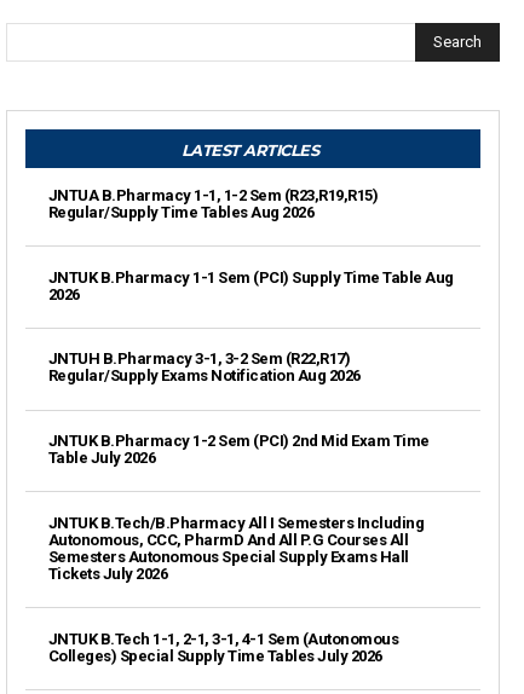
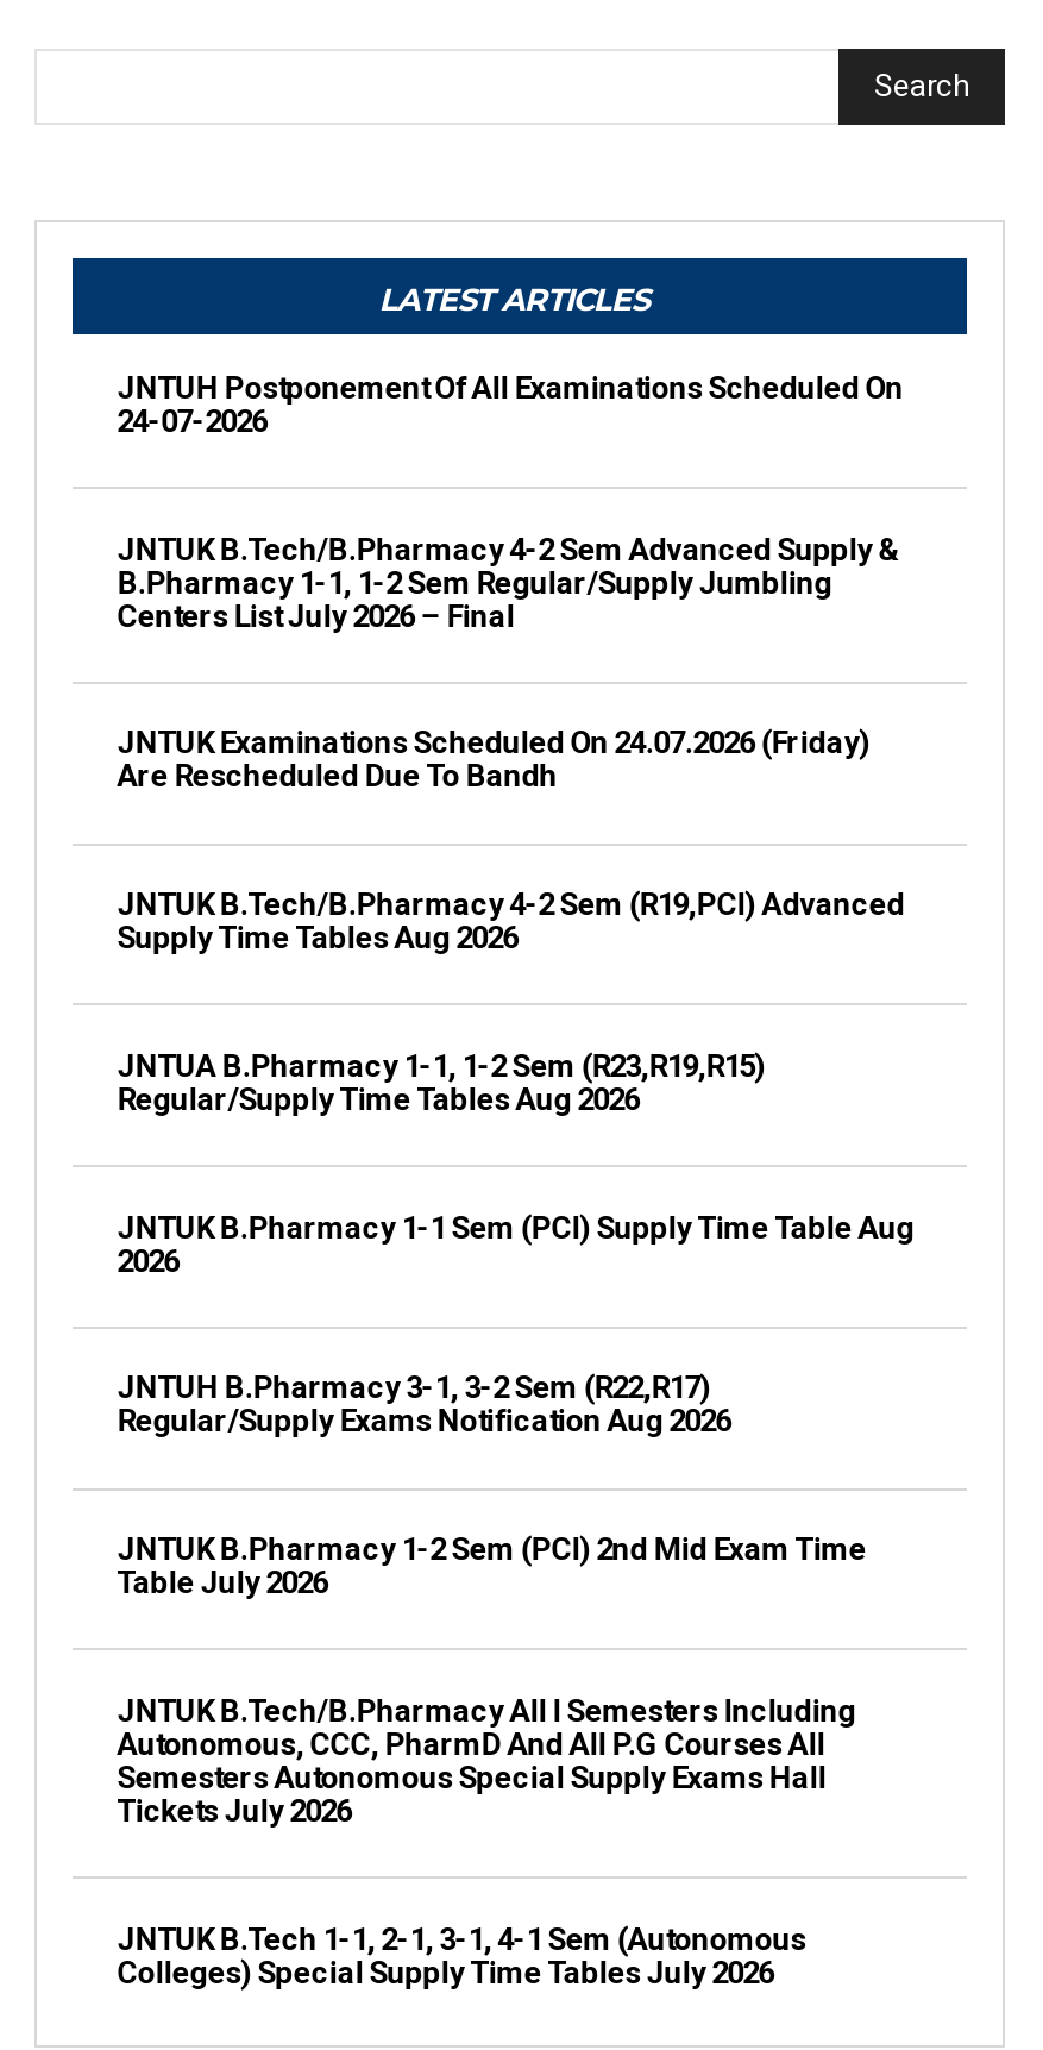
+ JNTUH Postponement Of All Examinations Scheduled On
+ 24-07-2026

+ JNTUK B.Tech/B.Pharmacy 4-2 Sem Advanced Supply &
+ B.Pharmacy 1-1, 1-2 Sem Regular/Supply Jumbling
+ Centers List July 2026 – Final

+ JNTUK Examinations Scheduled On 24.07.2026 (Friday)
+ Are Rescheduled Due To Bandh

+ JNTUK B.Tech/B.Pharmacy 4-2 Sem (R19,PCI) Advanced
+ Supply Time Tables Aug 2026
